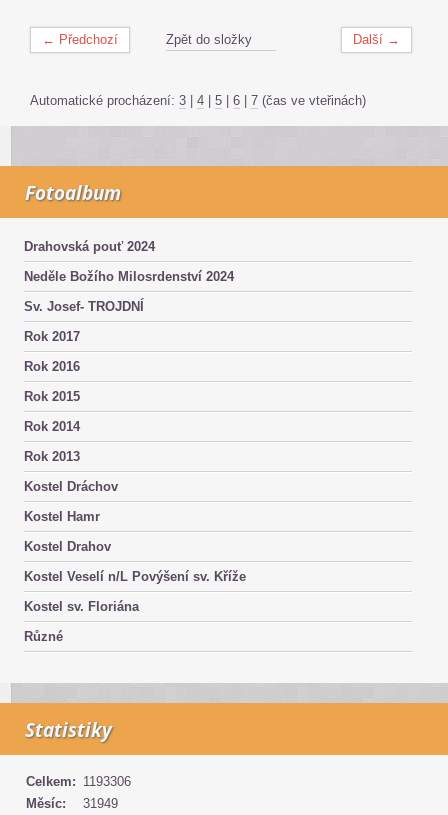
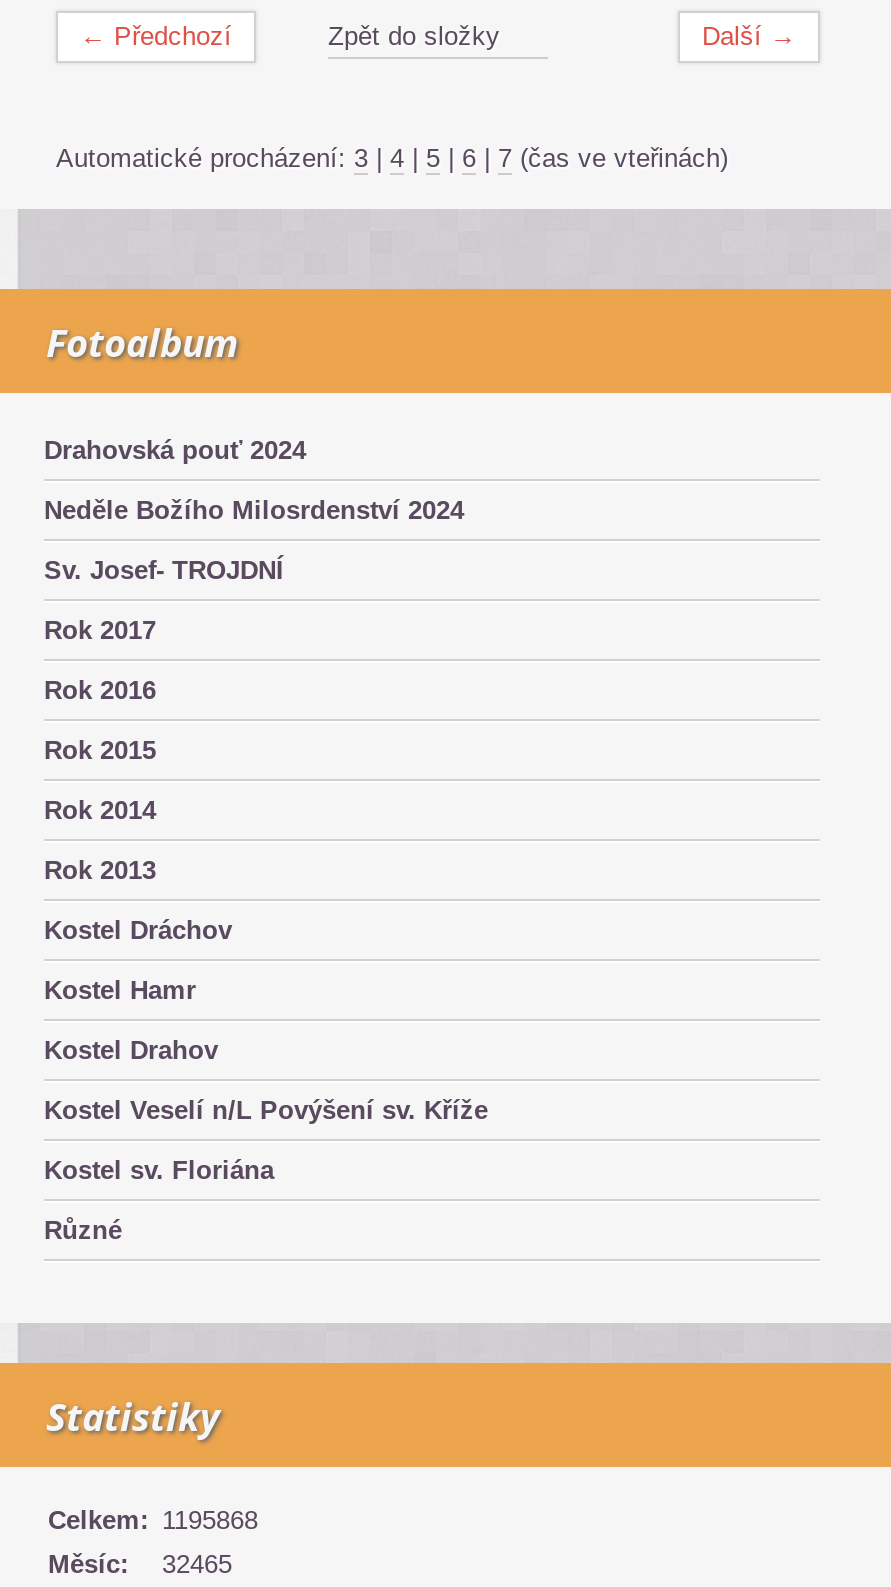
- Celkem: 1193306
+ Celkem: 1195868

- Měsíc: 31949
+ Měsíc: 32465
